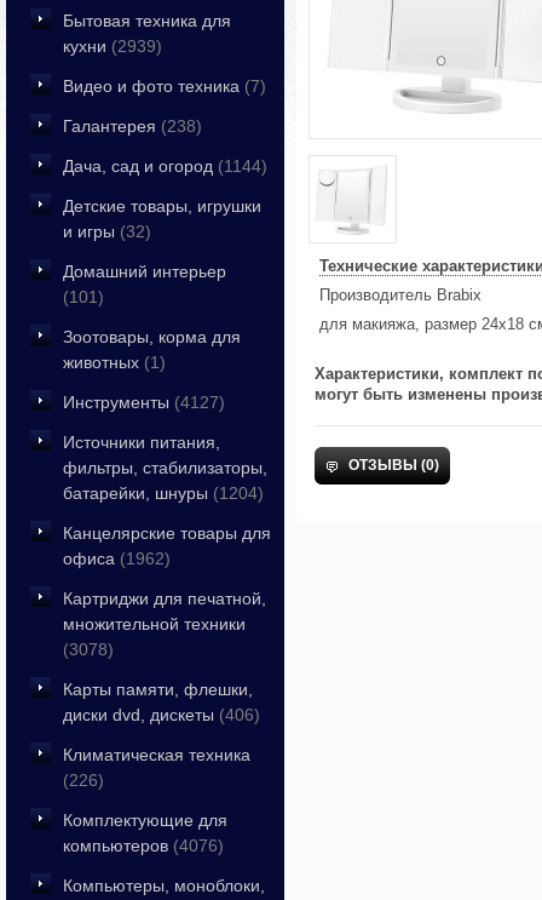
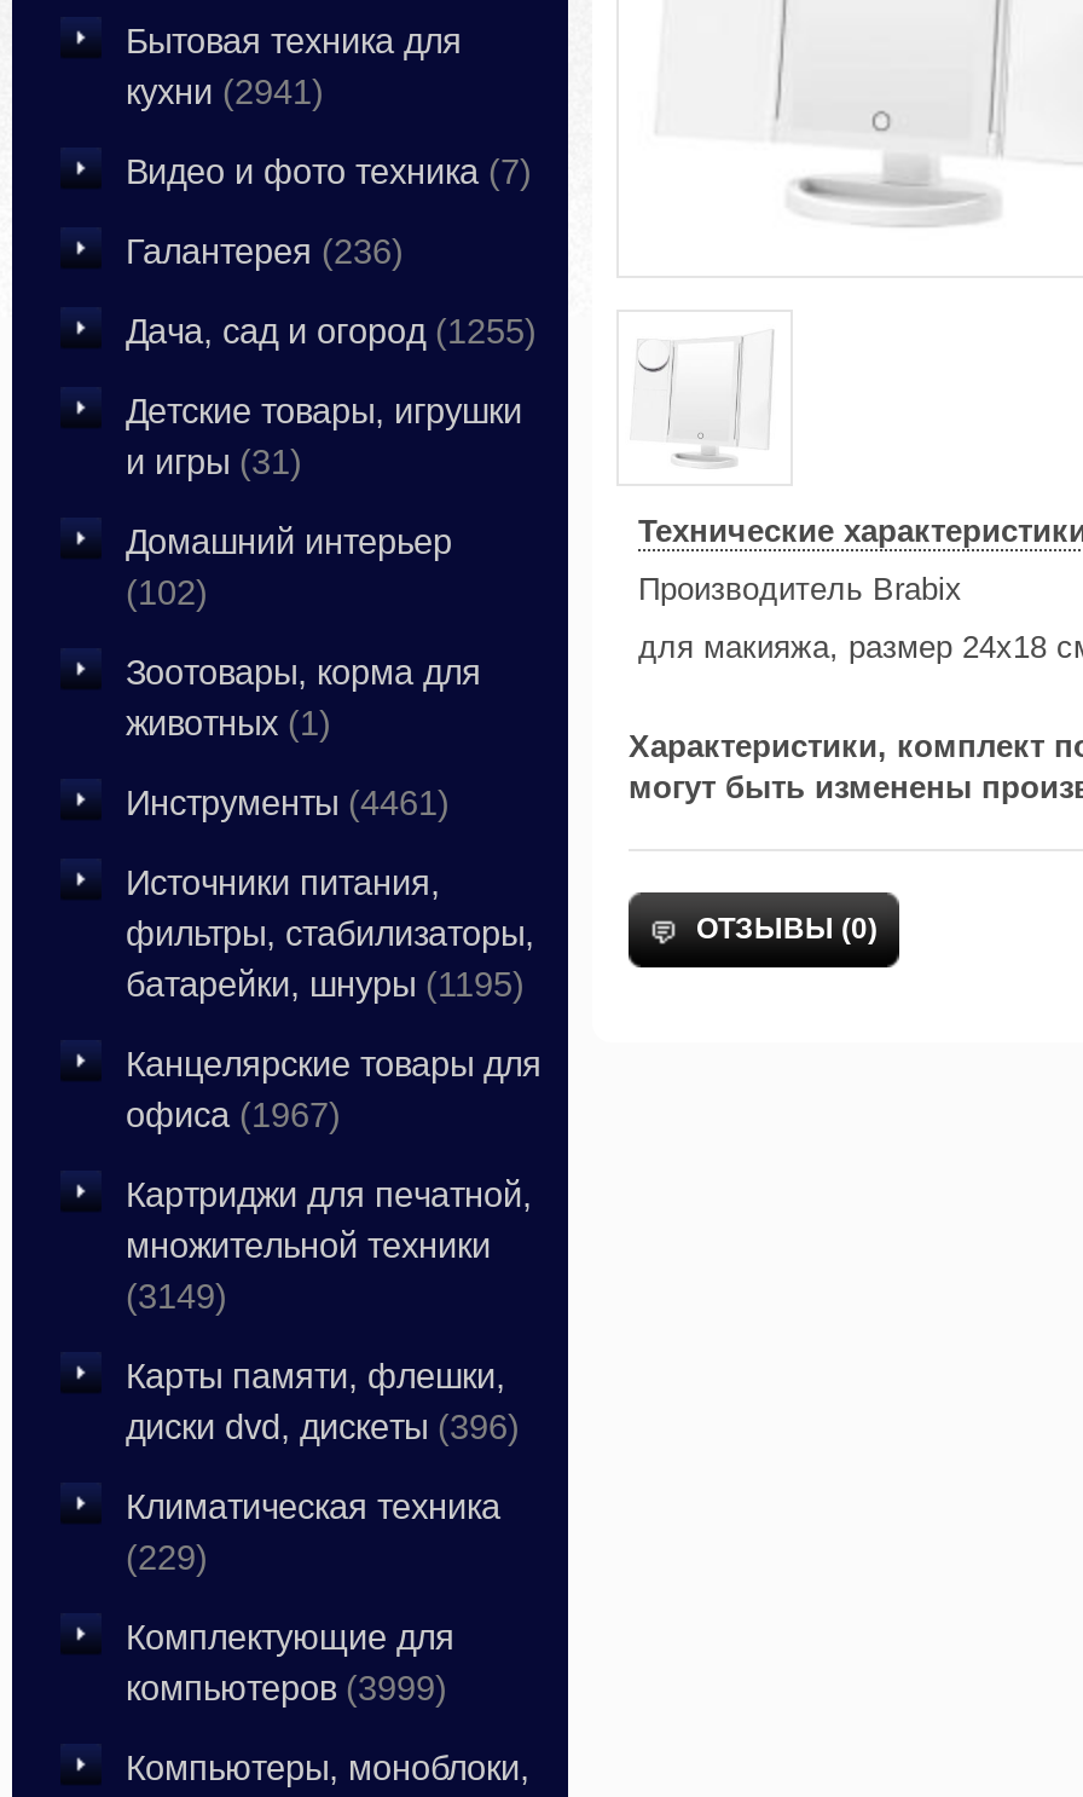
- кухни (2939)
+ кухни (2941)

- Галантерея (238)
+ Галантерея (236)

- Дача, сад и огород (1144)
+ Дача, сад и огород (1255)

- и игры (32)
+ и игры (31)

- (101)
+ (102)

- Инструменты (4127)
+ Инструменты (4461)

- батарейки, шнуры (1204)
+ батарейки, шнуры (1195)

- офиса (1962)
+ офиса (1967)

- (3078)
+ (3149)

- диски dvd, дискеты (406)
+ диски dvd, дискеты (396)

- (226)
+ (229)

- компьютеров (4076)
+ компьютеров (3999)
